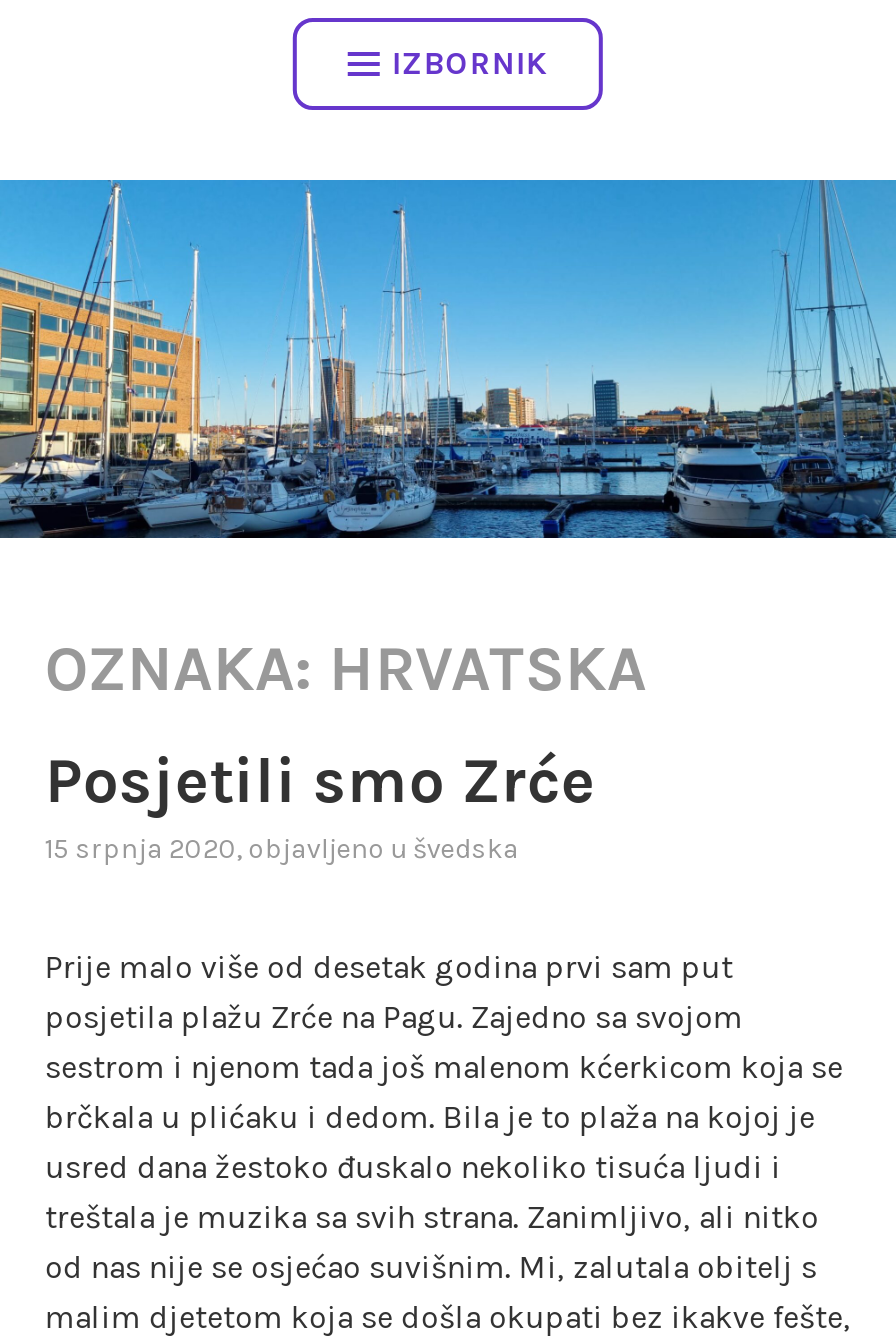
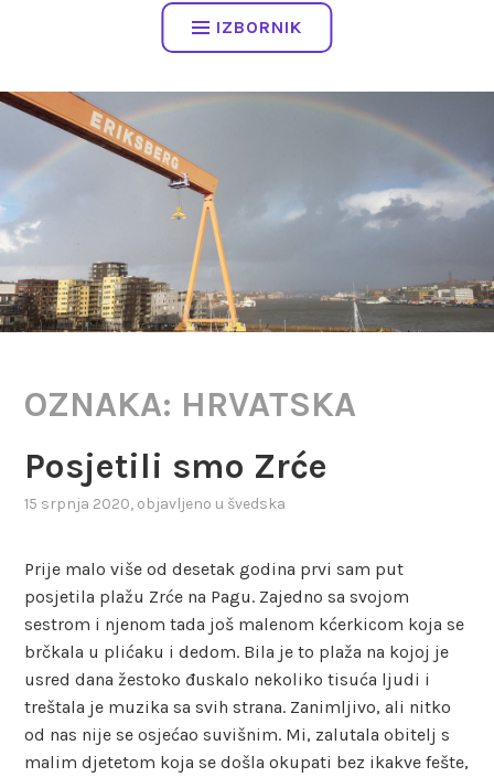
- [image]
+ [image]
